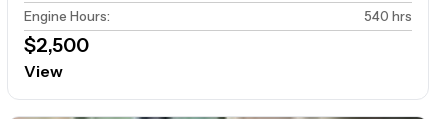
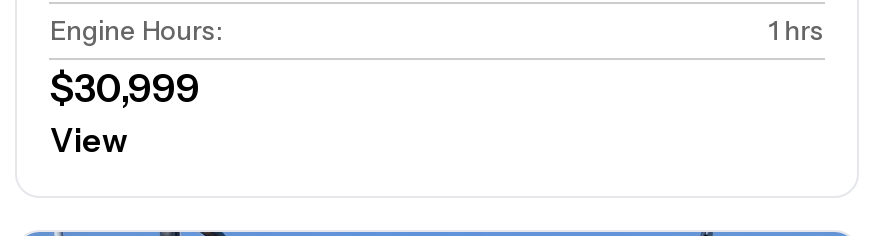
- 540 hrs
+ 1 hrs

- $2,500
+ $30,999
